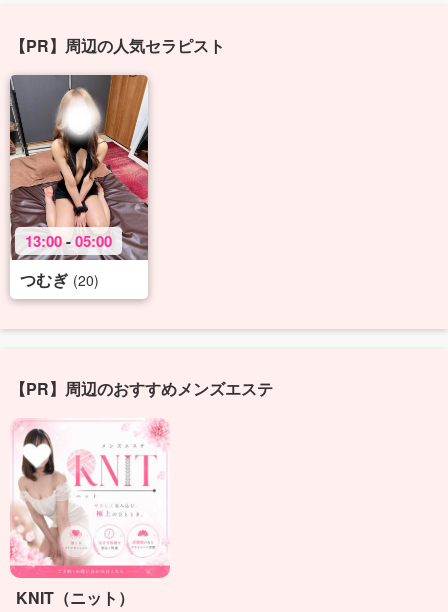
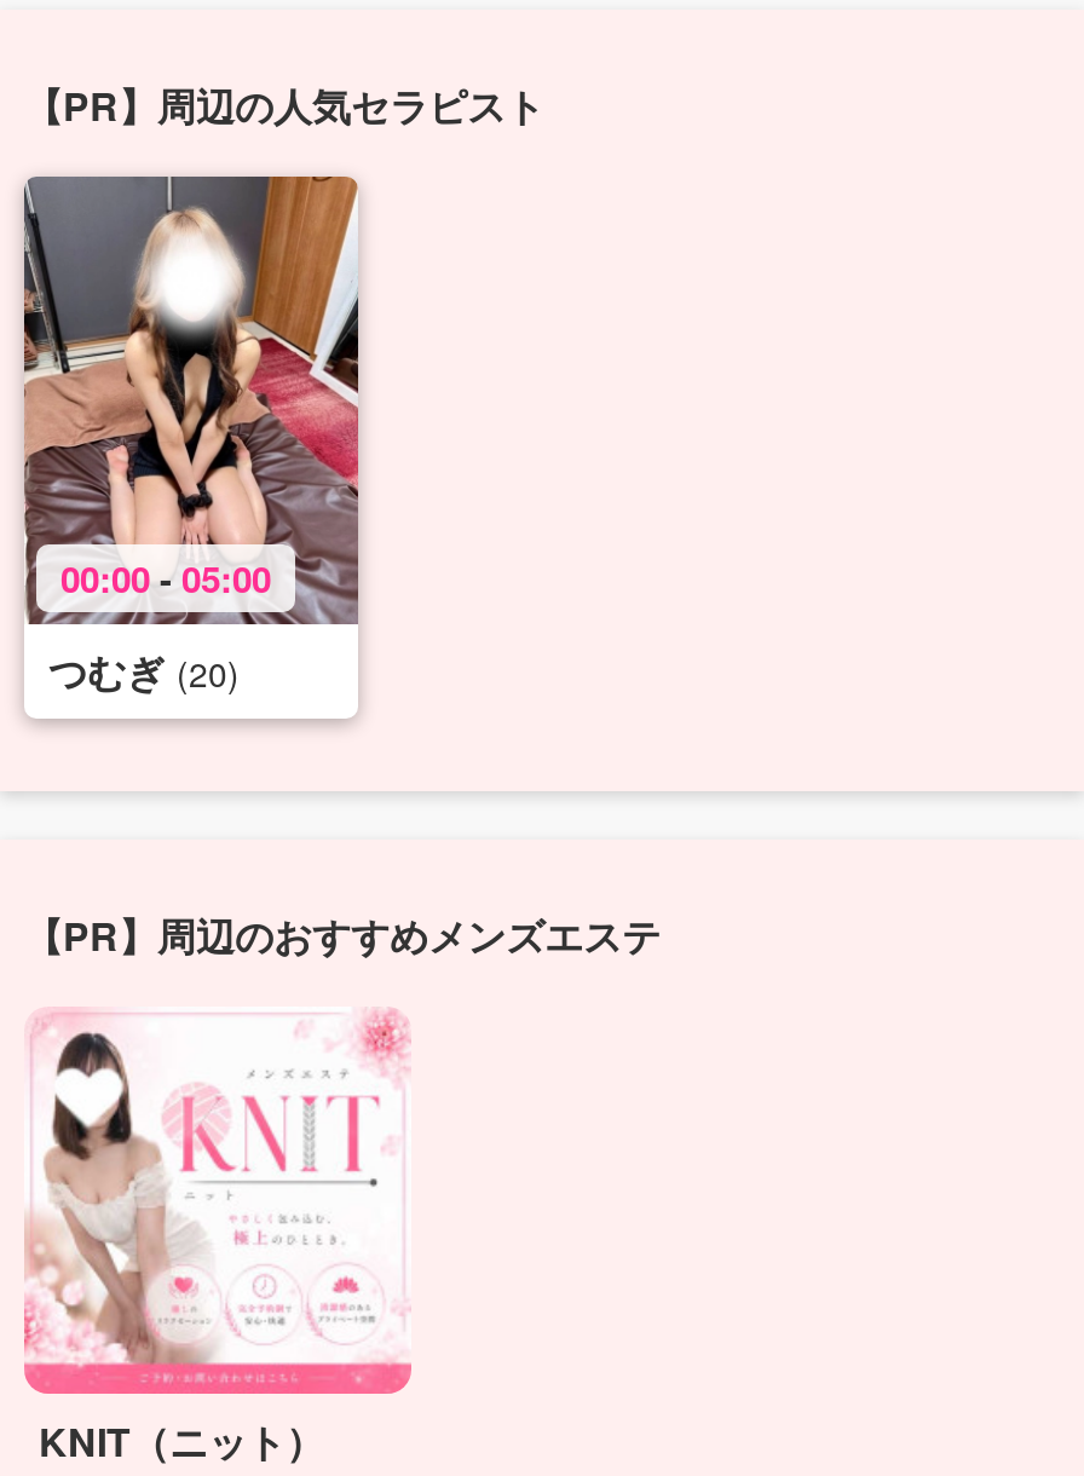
- 13:00 - 05:00
+ 00:00 - 05:00
